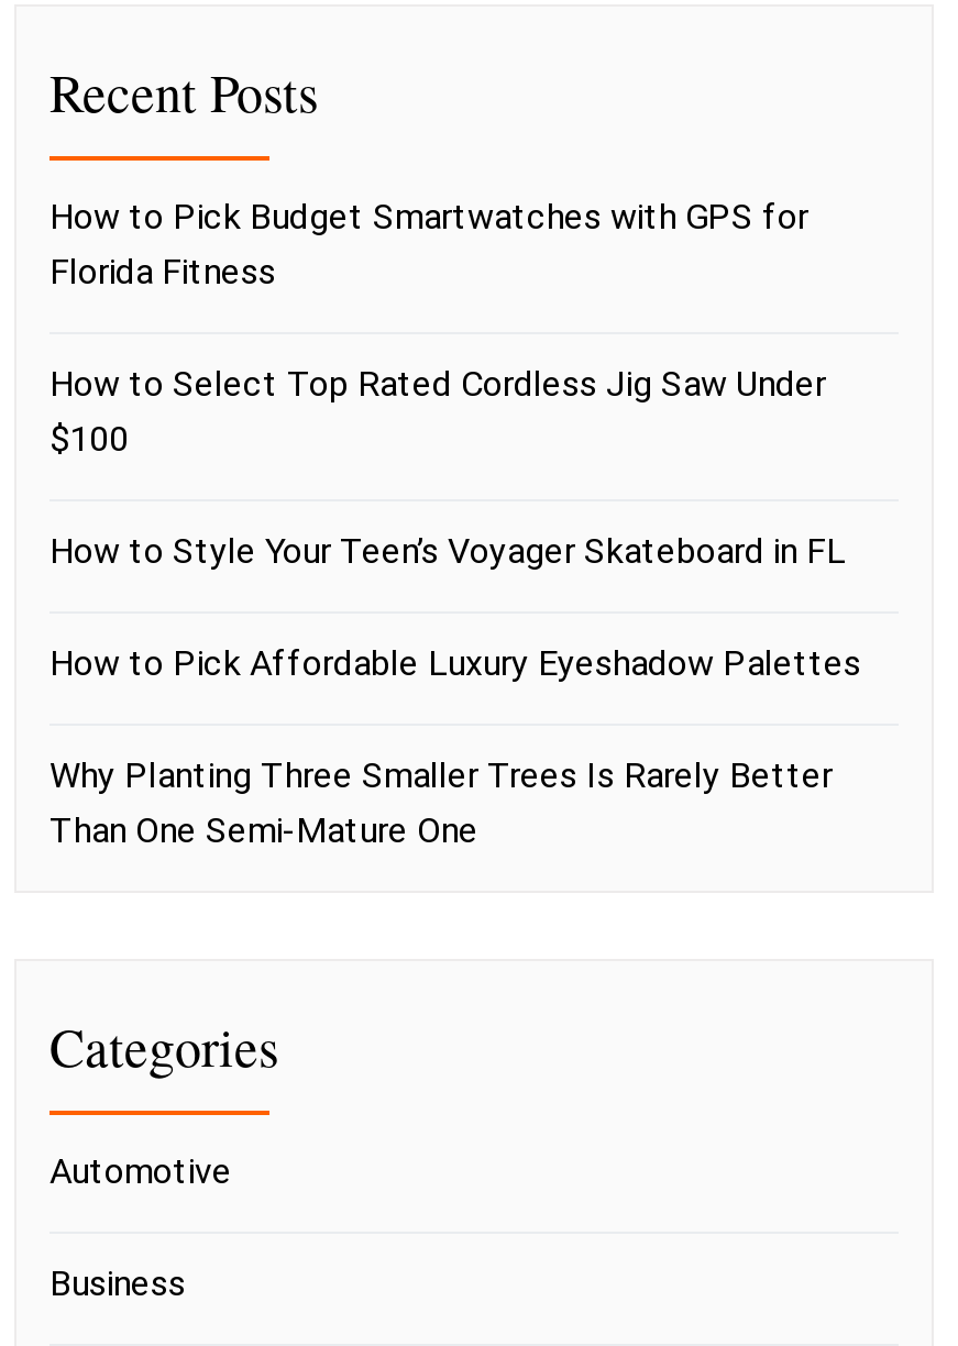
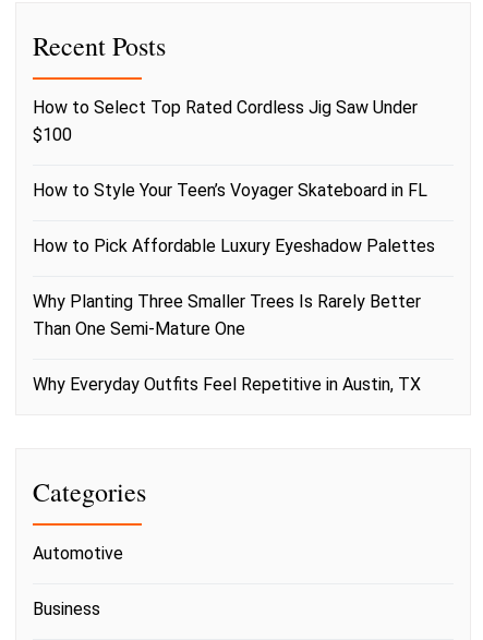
- How to Pick Budget Smartwatches with GPS for
- Florida Fitness

moved up: How to Select Top Rated Cordless Jig Saw Under | $100 | How to Style Your Teen’s Voyager Skateboard in FL | How to Pick Affordable Luxury Eyeshadow Palettes | Why Planting Three Smaller Trees Is Rarely Better | Than One Semi-Mature One

+ Why Everyday Outfits Feel Repetitive in Austin, TX
